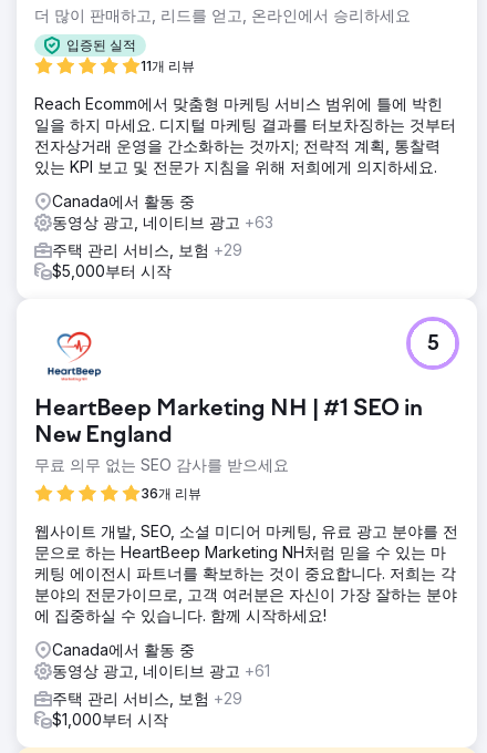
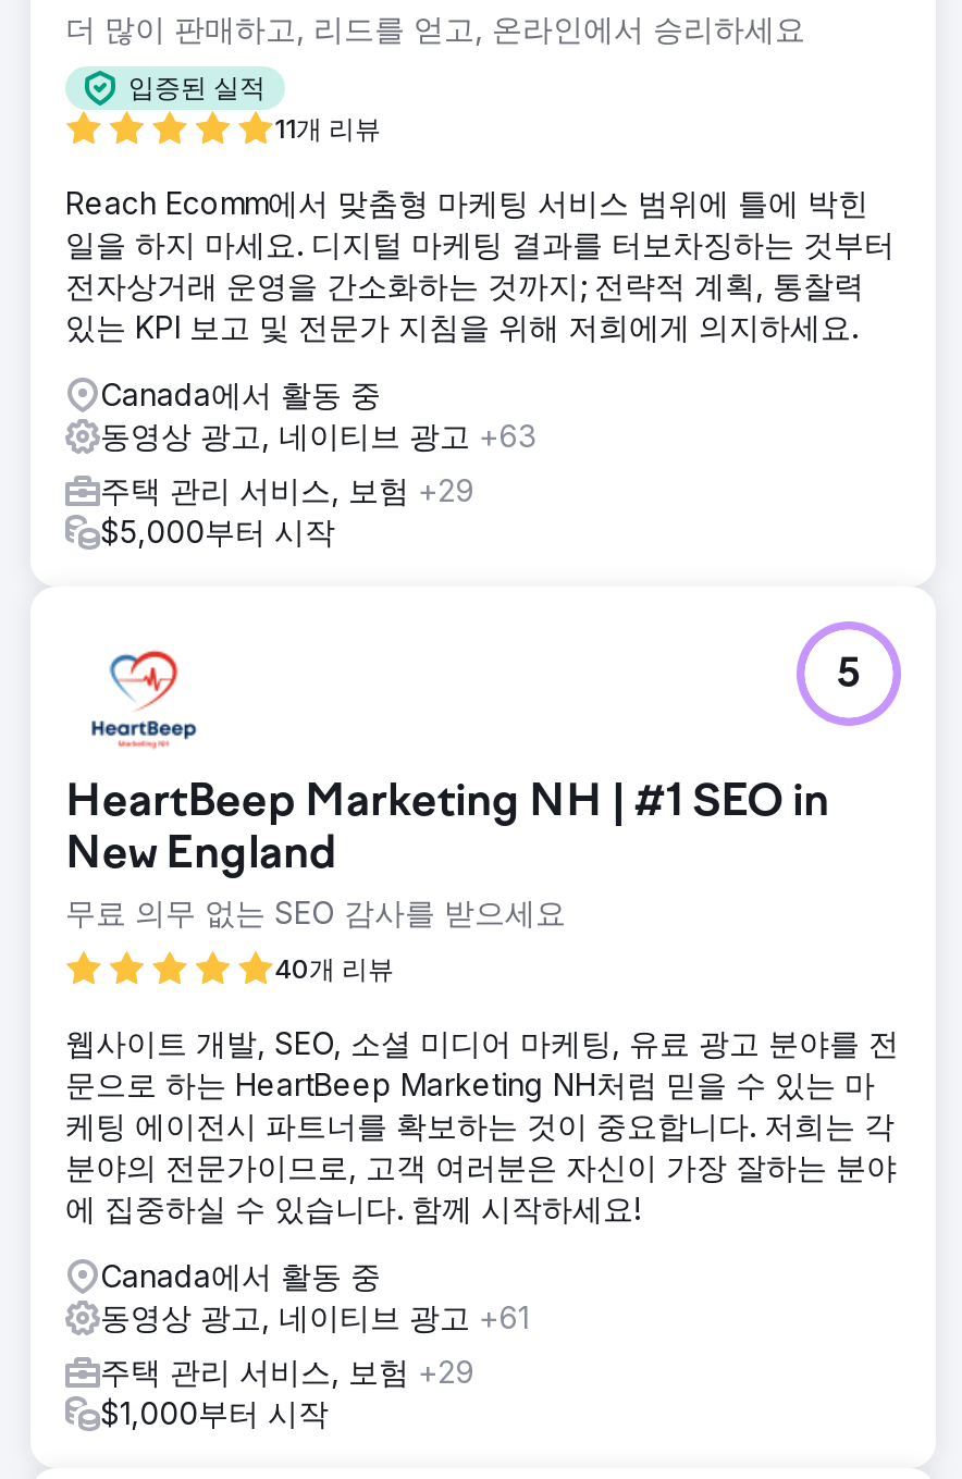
- 36개 리뷰
+ 40개 리뷰
